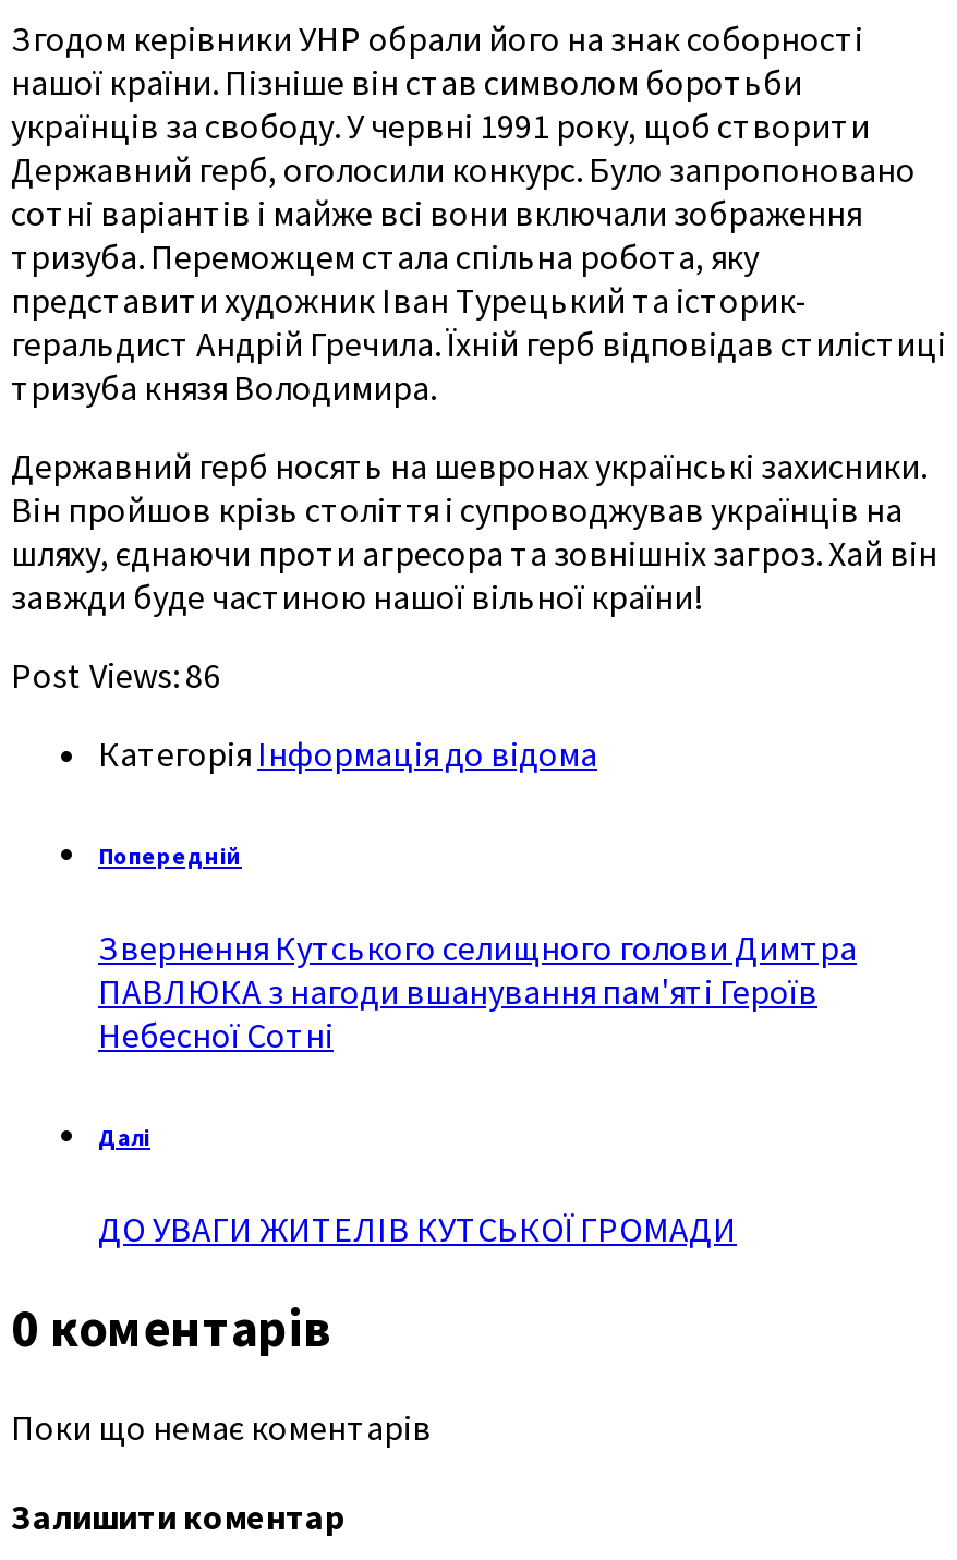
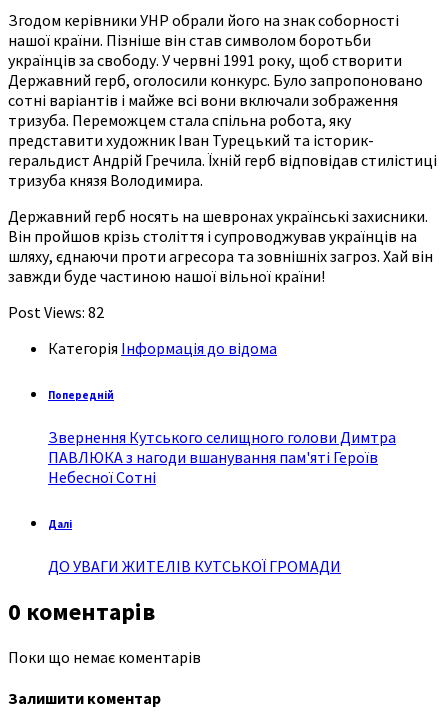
- Post Views: 86
+ Post Views: 82
